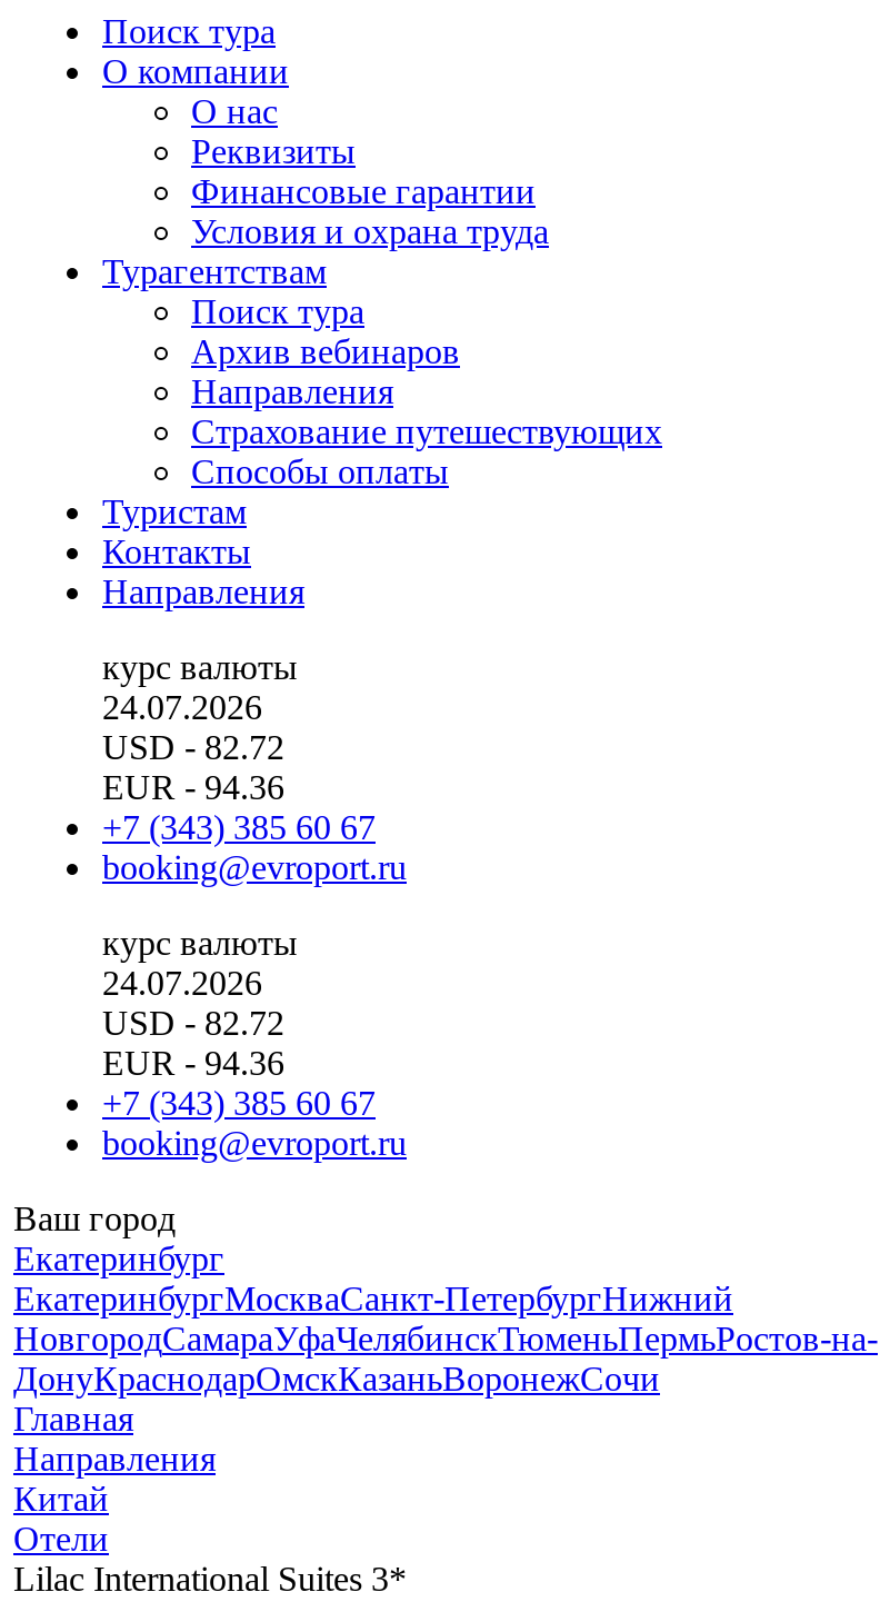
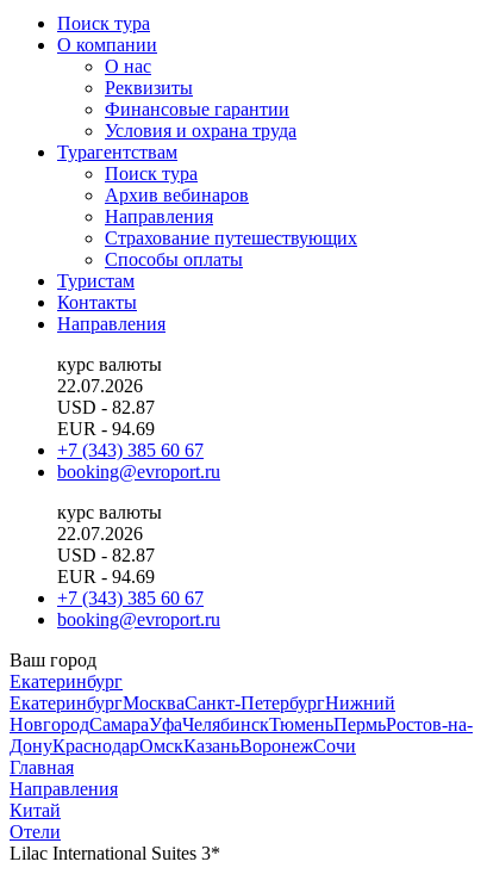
- 24.07.2026
+ 22.07.2026

- USD - 82.72
+ USD - 82.87

- EUR - 94.36
+ EUR - 94.69

- 24.07.2026
+ 22.07.2026

- USD - 82.72
+ USD - 82.87

- EUR - 94.36
+ EUR - 94.69
